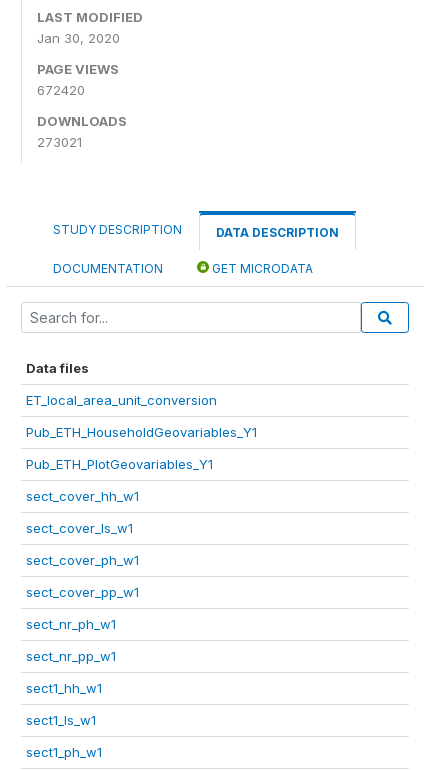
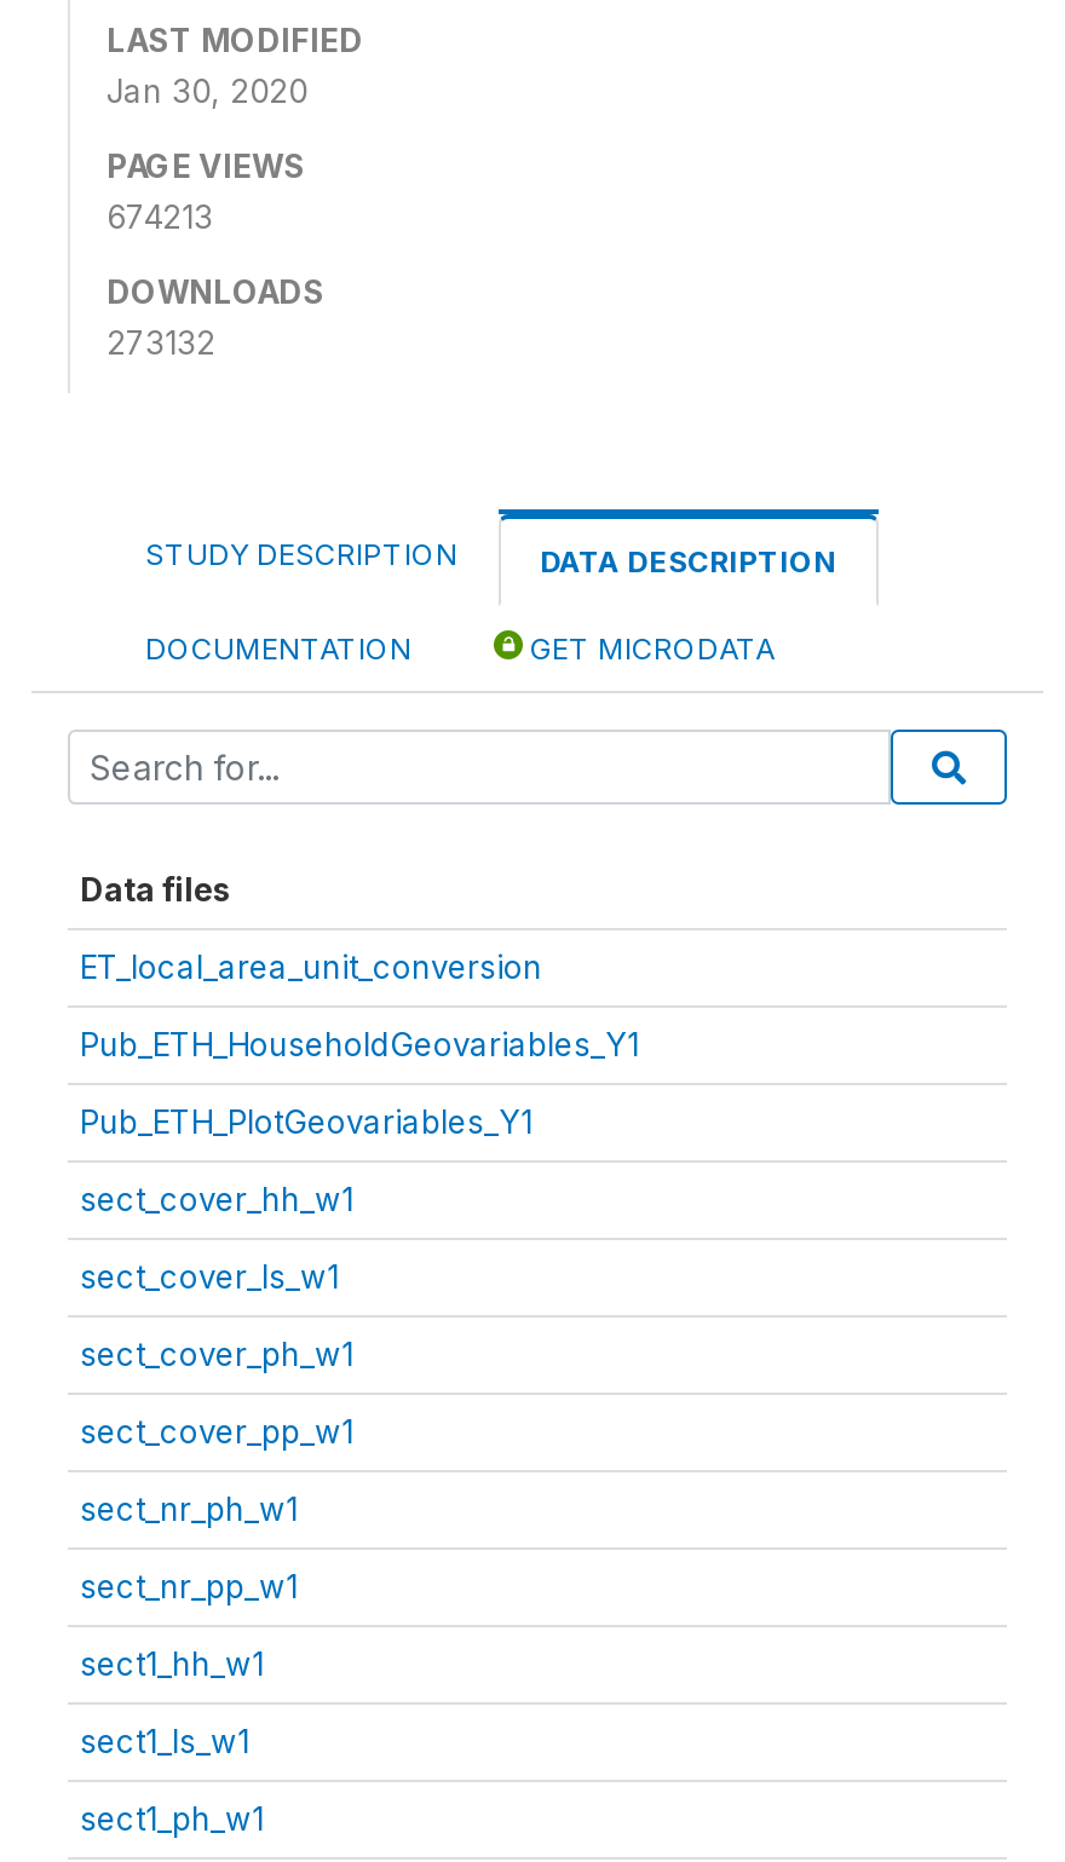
- 672420
+ 674213

- 273021
+ 273132
